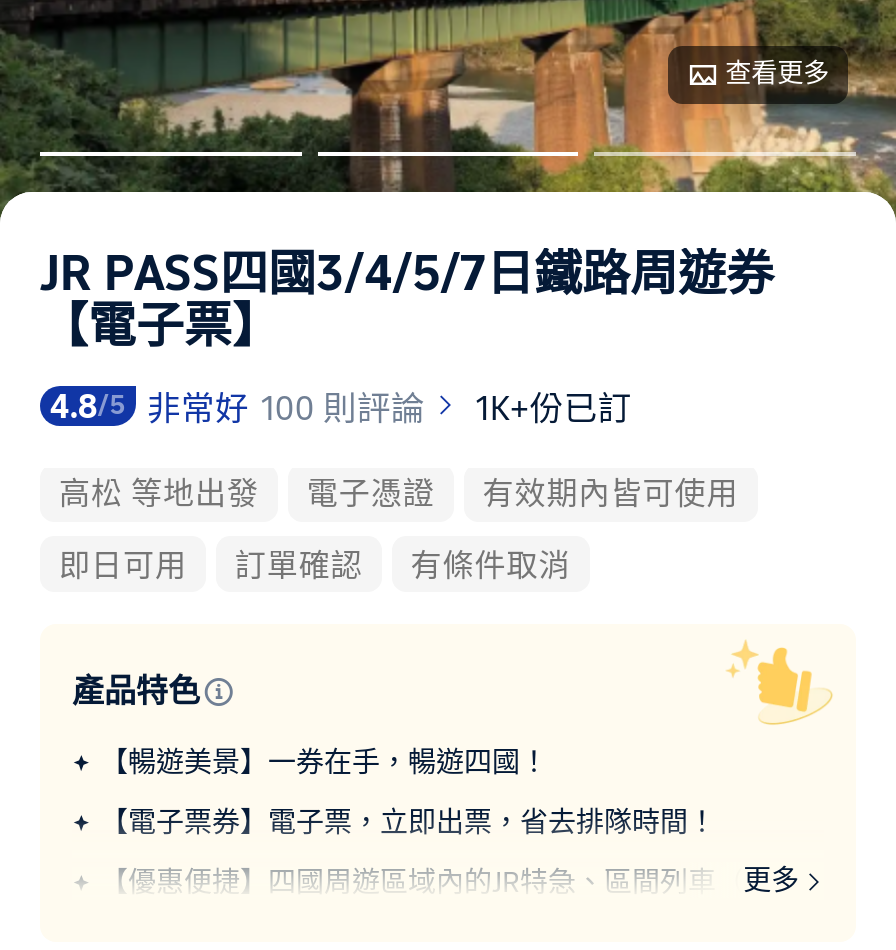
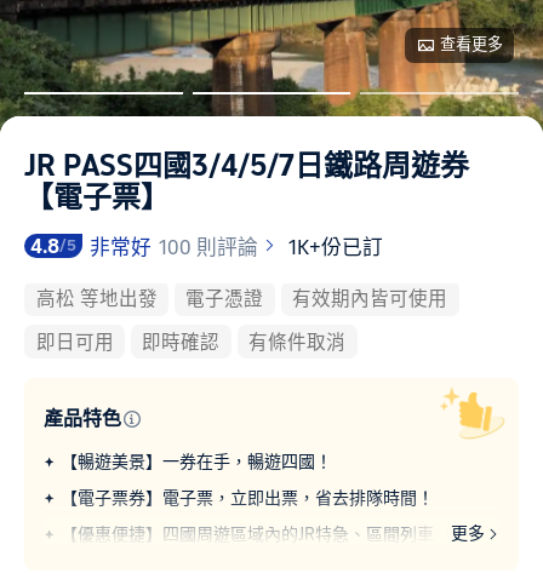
- 訂單確認
+ 即時確認
